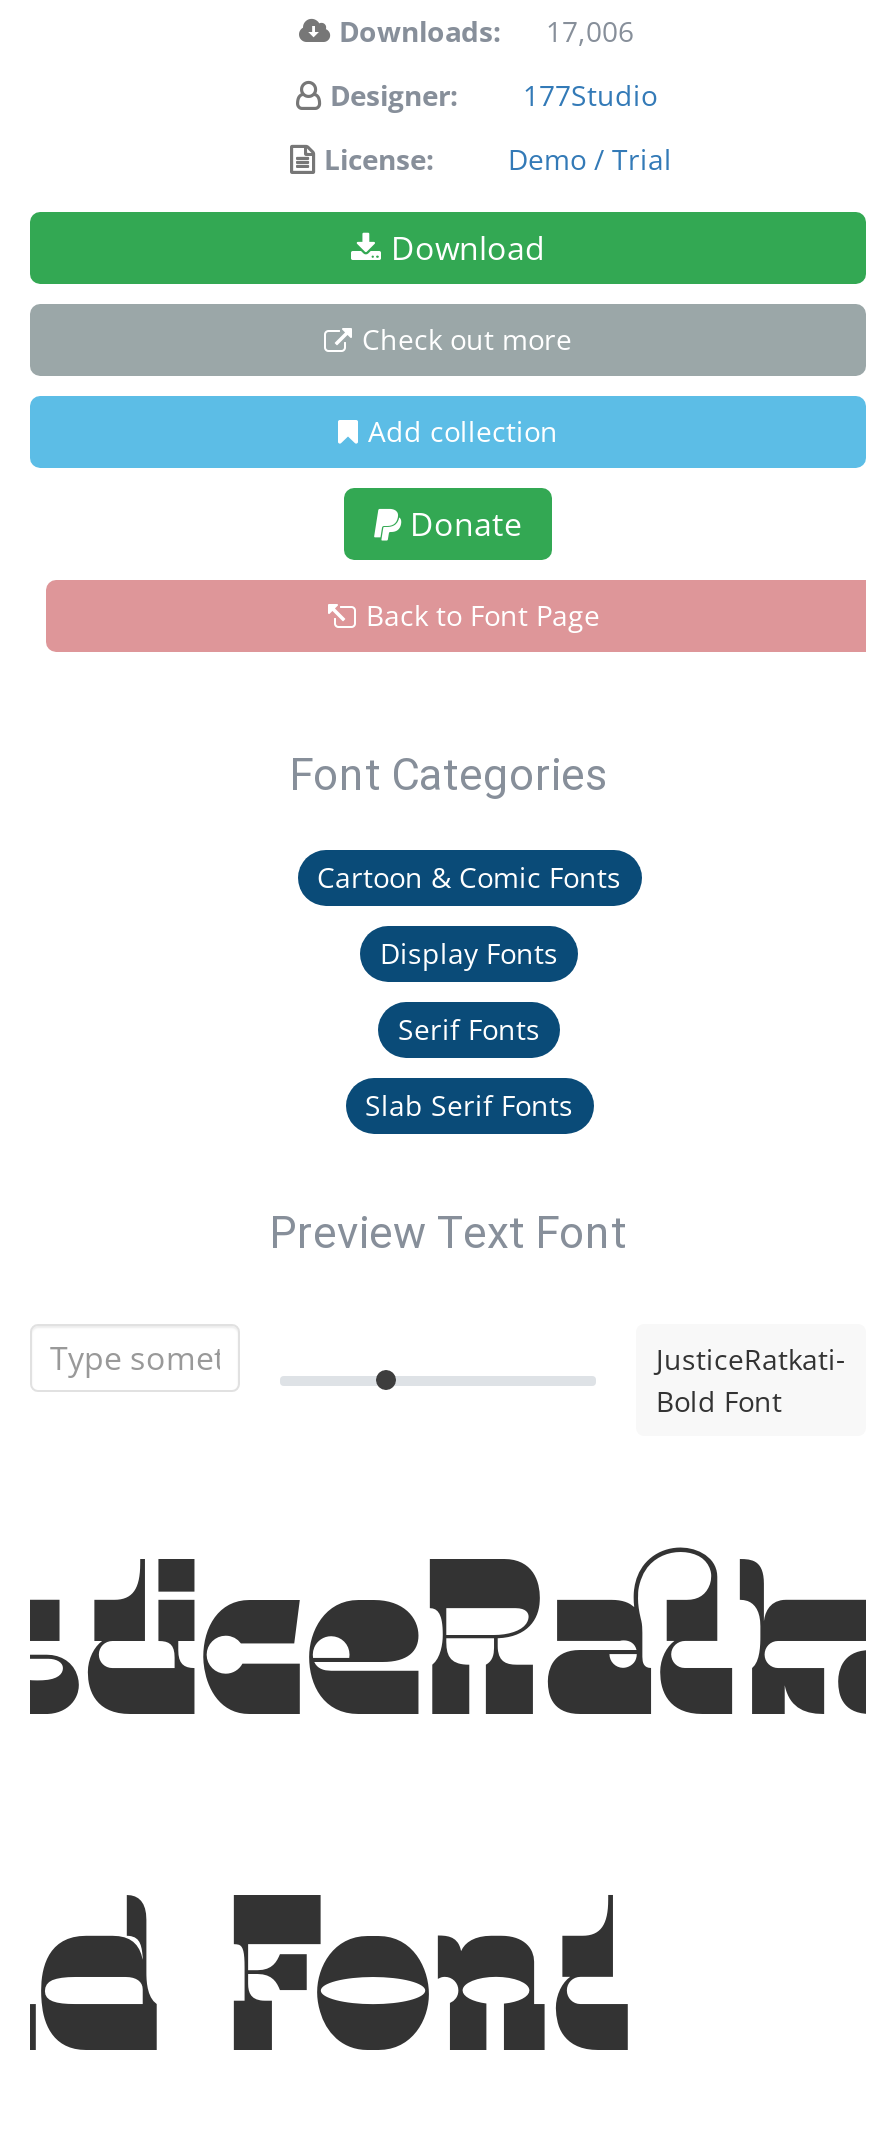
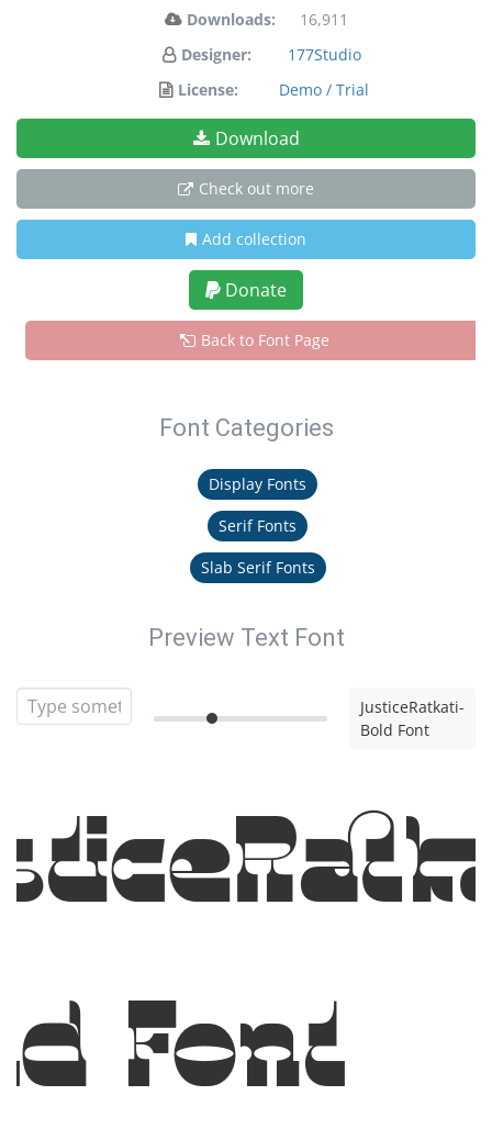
- Downloads: 17,006
+ Downloads: 16,911

- Cartoon & Comic Fonts
